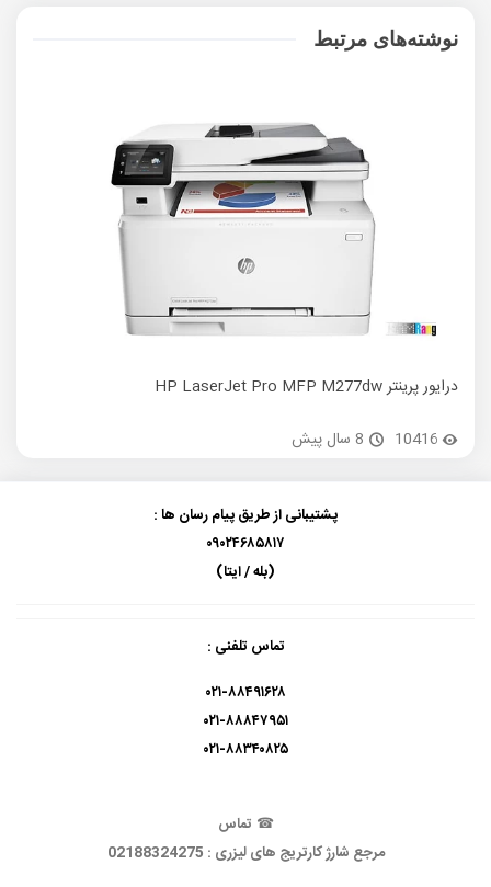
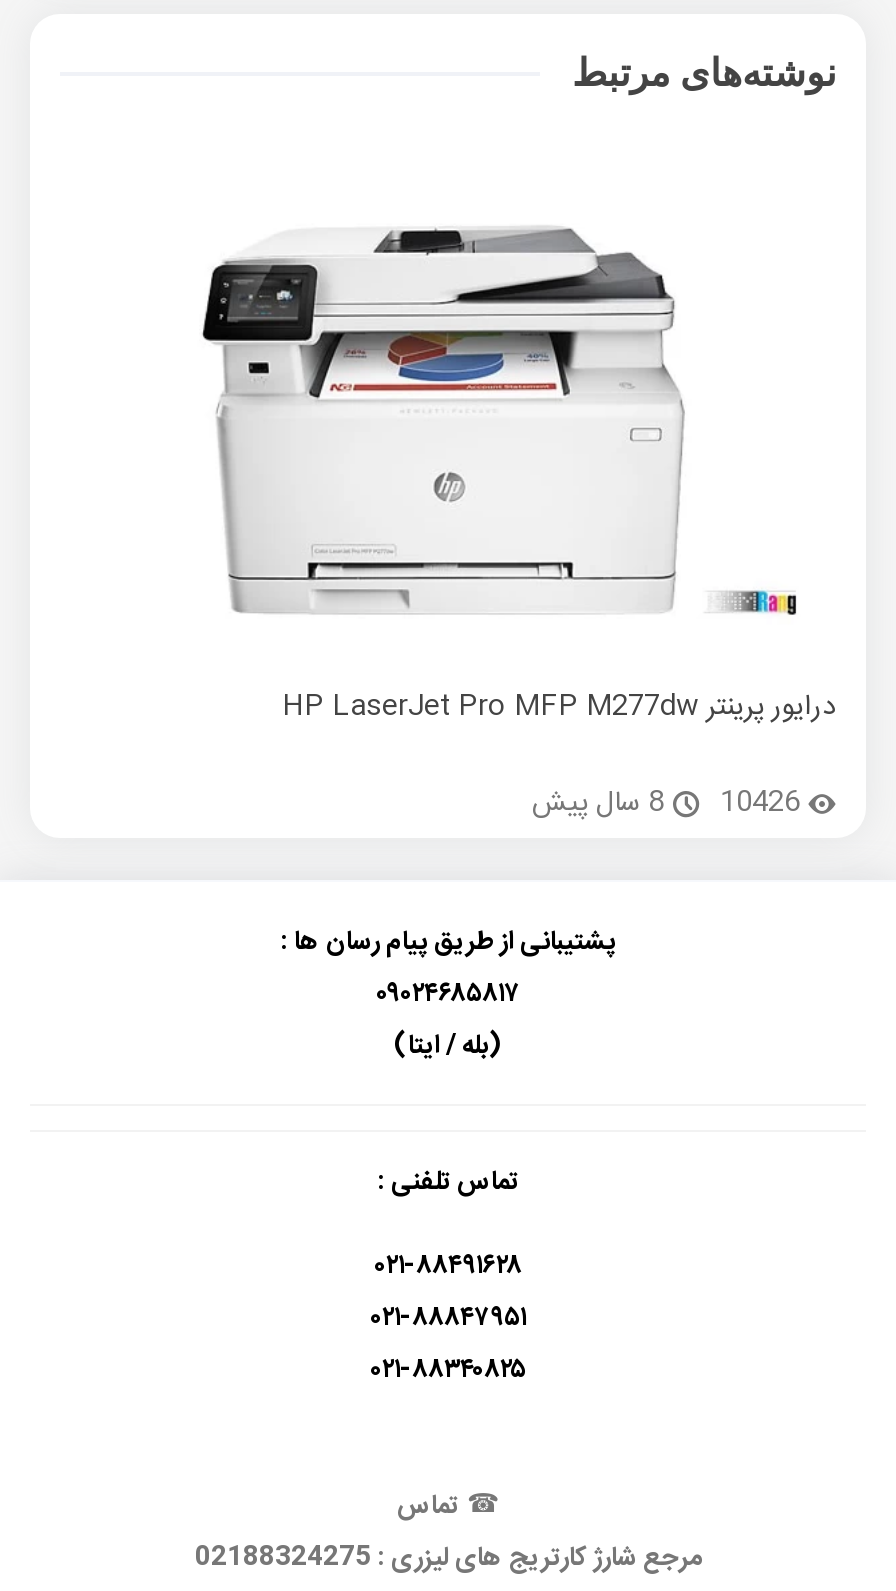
- 10416
+ 10426
